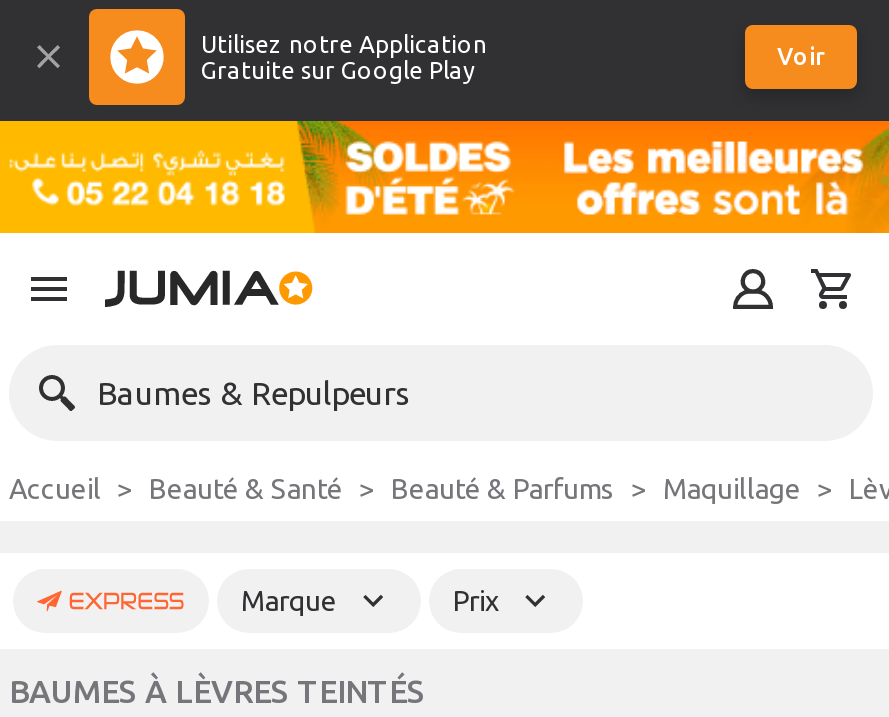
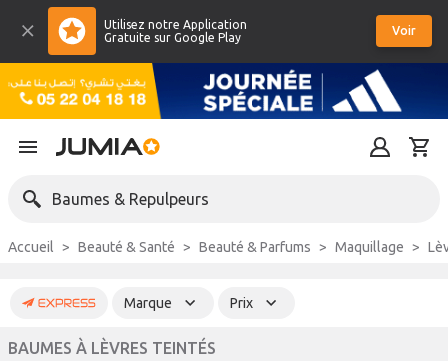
- [image]
+ [image]
